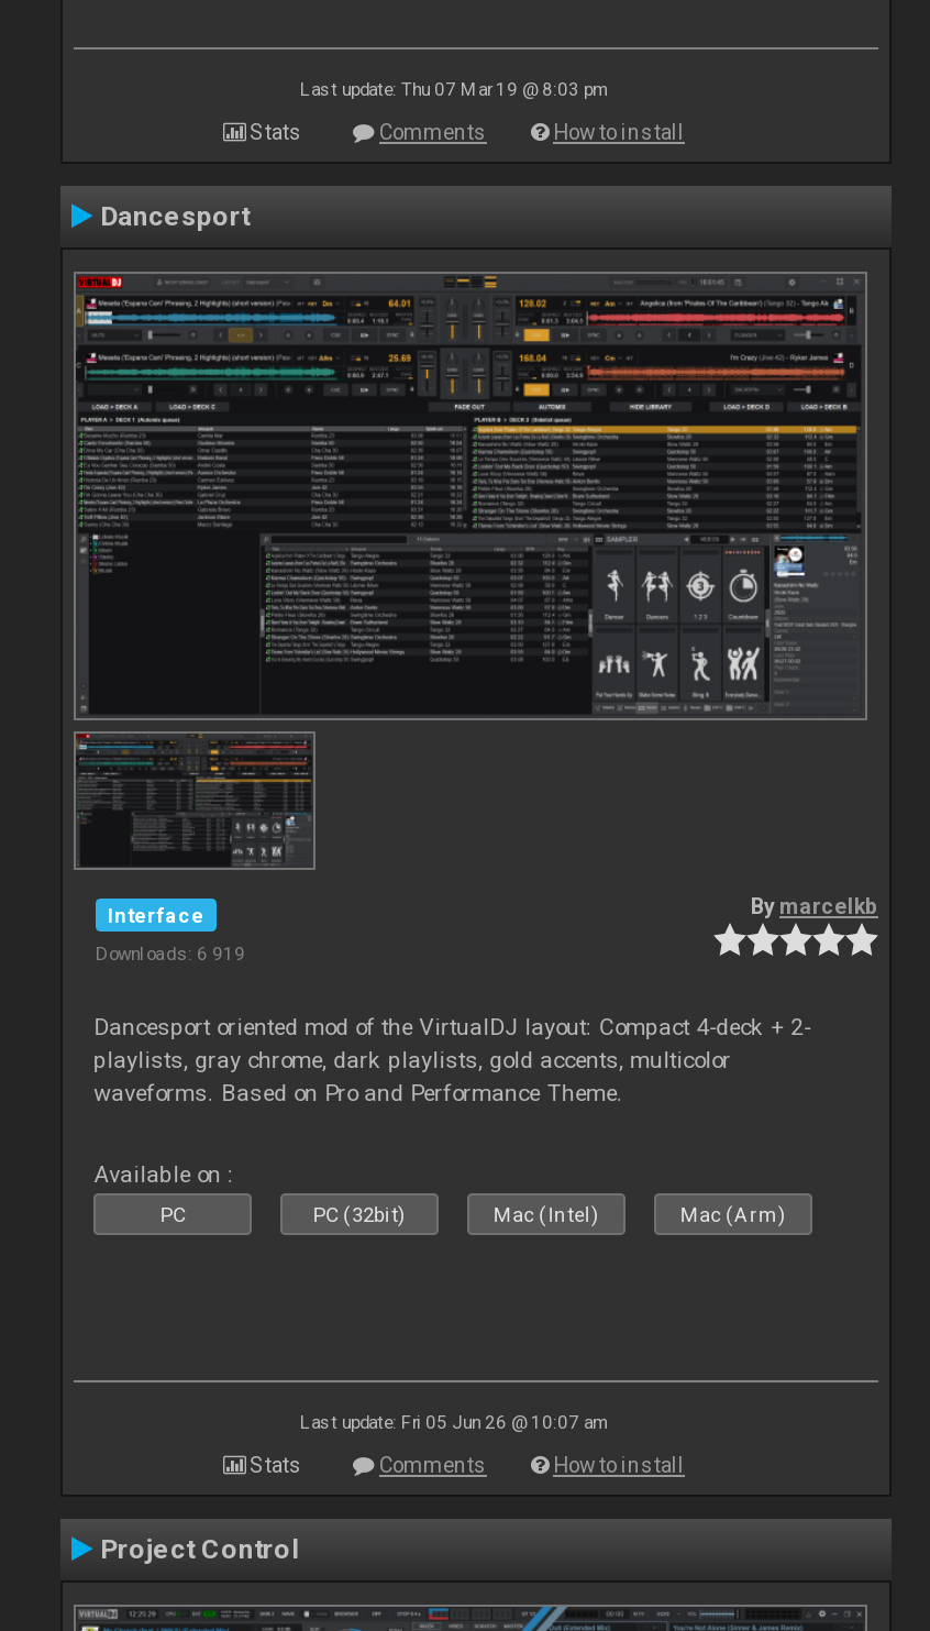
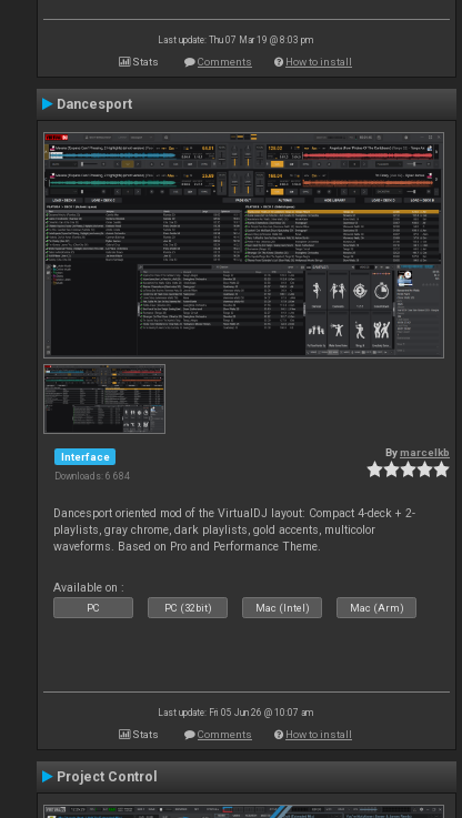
- Downloads: 6 919
+ Downloads: 6 684
